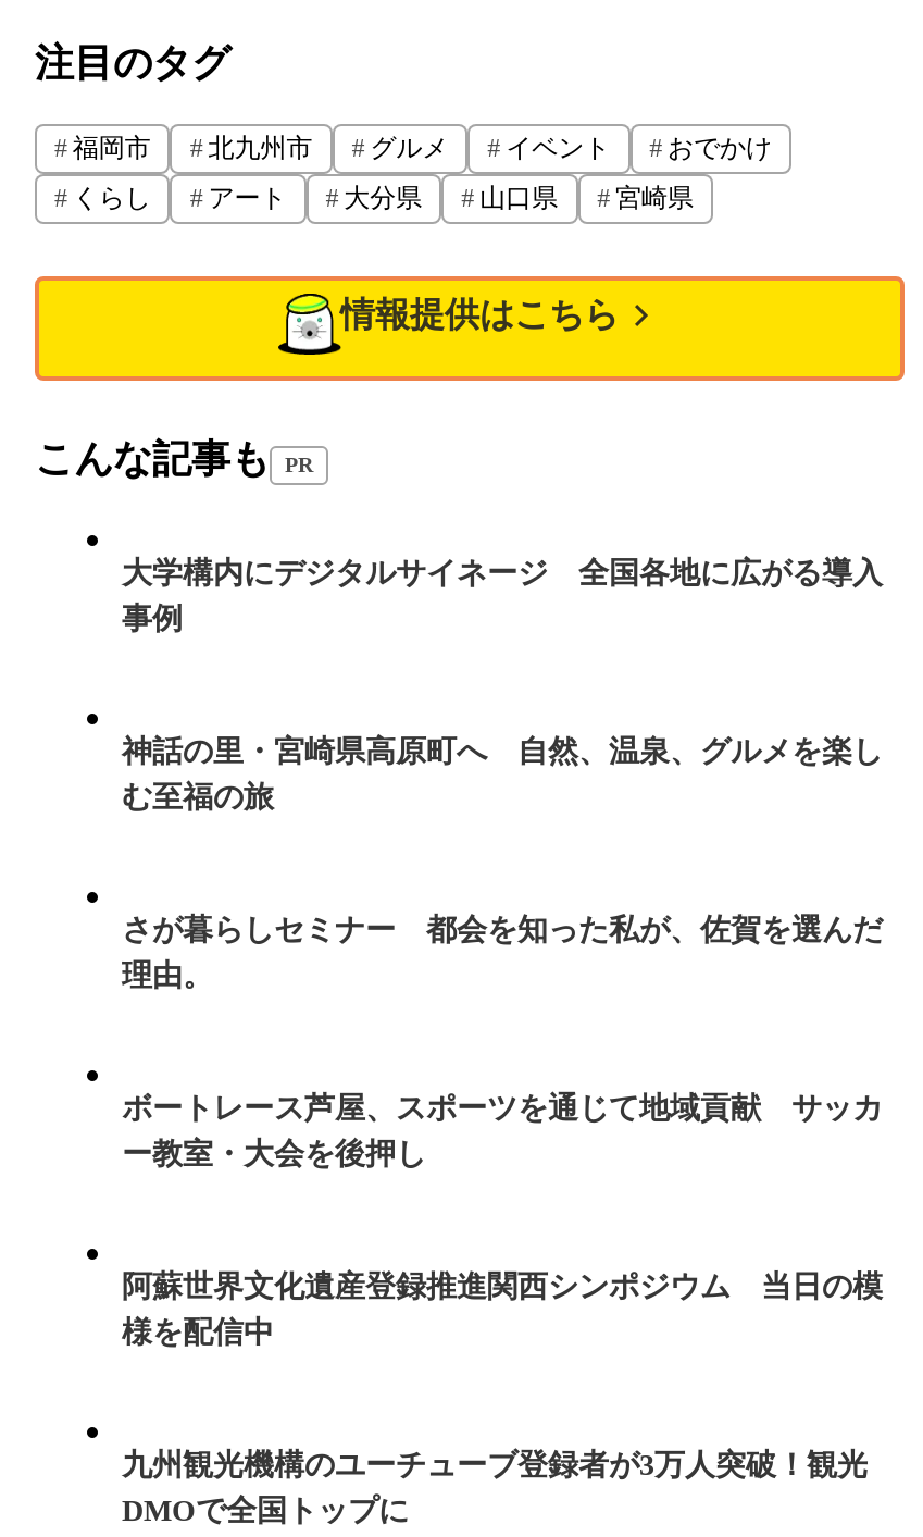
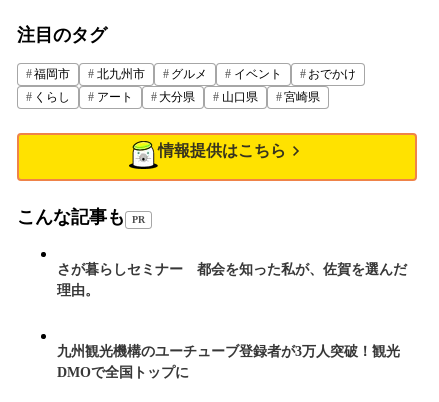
- 大学構内にデジタルサイネージ 全国各地に広がる導入
- 事例

- 神話の里・宮崎県高原町へ 自然、温泉、グルメを楽し
- む至福の旅

- ボートレース芦屋、スポーツを通じて地域貢献 サッカ
- ー教室・大会を後押し

- 阿蘇世界文化遺産登録推進関西シンポジウム 当日の模
- 様を配信中
